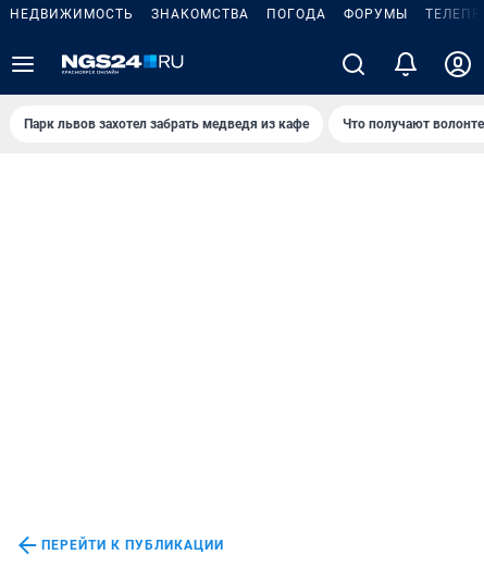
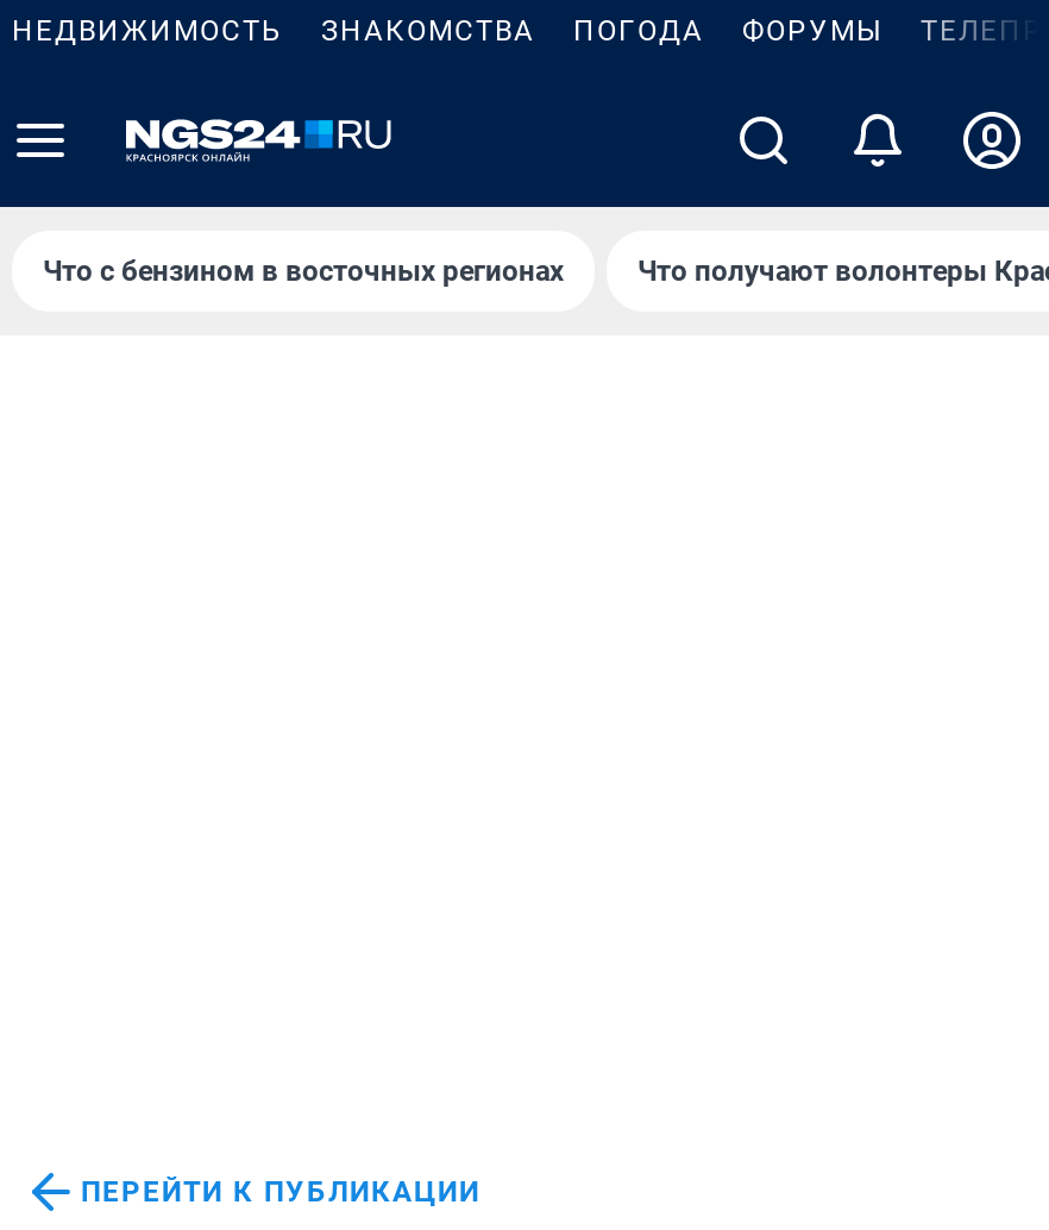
- Парк львов захотел забрать медведя из кафе
+ Что с бензином в восточных регионах
